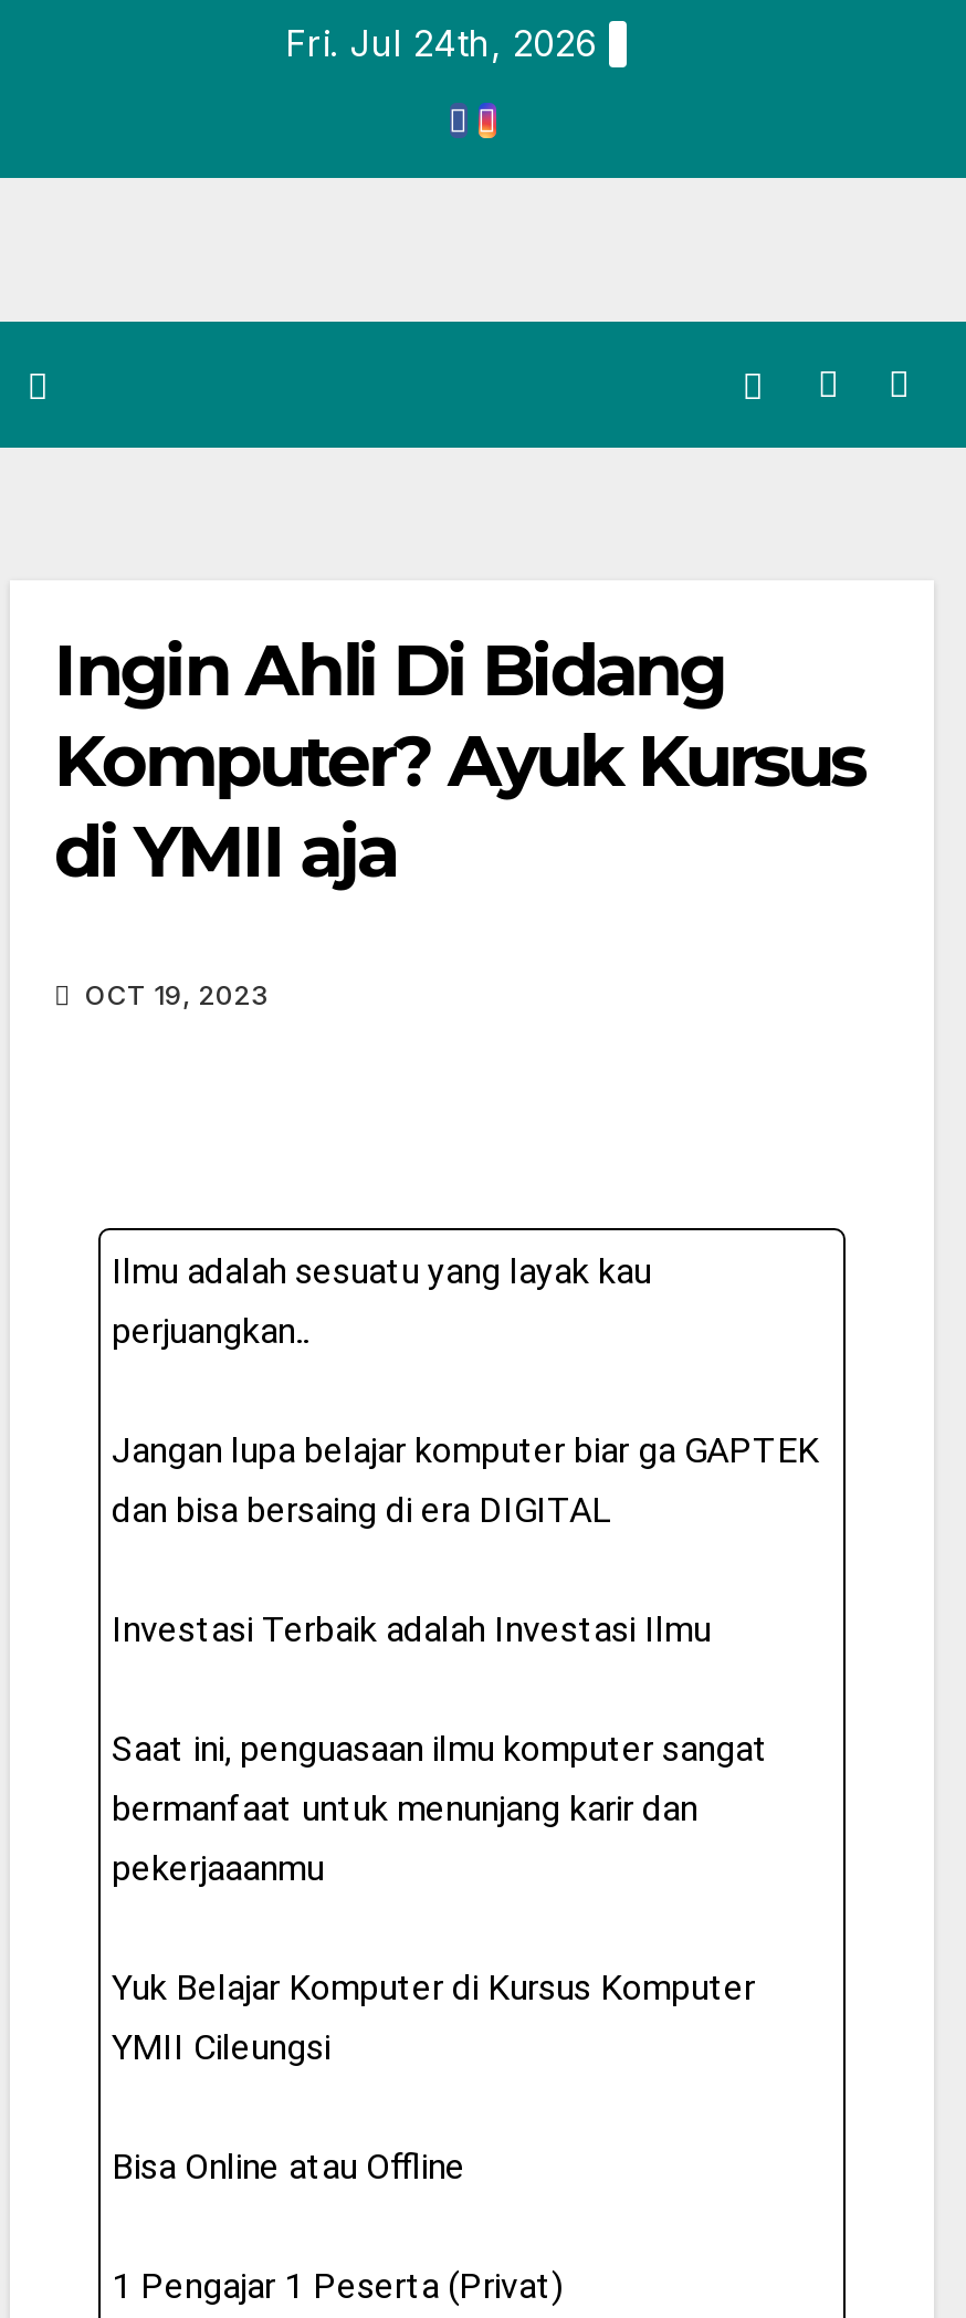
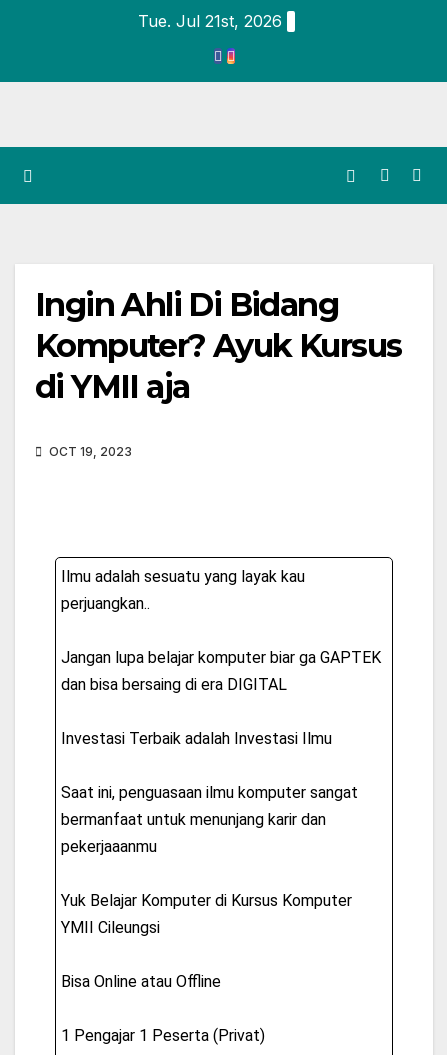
- Fri. Jul 24th, 2026
+ Tue. Jul 21st, 2026
